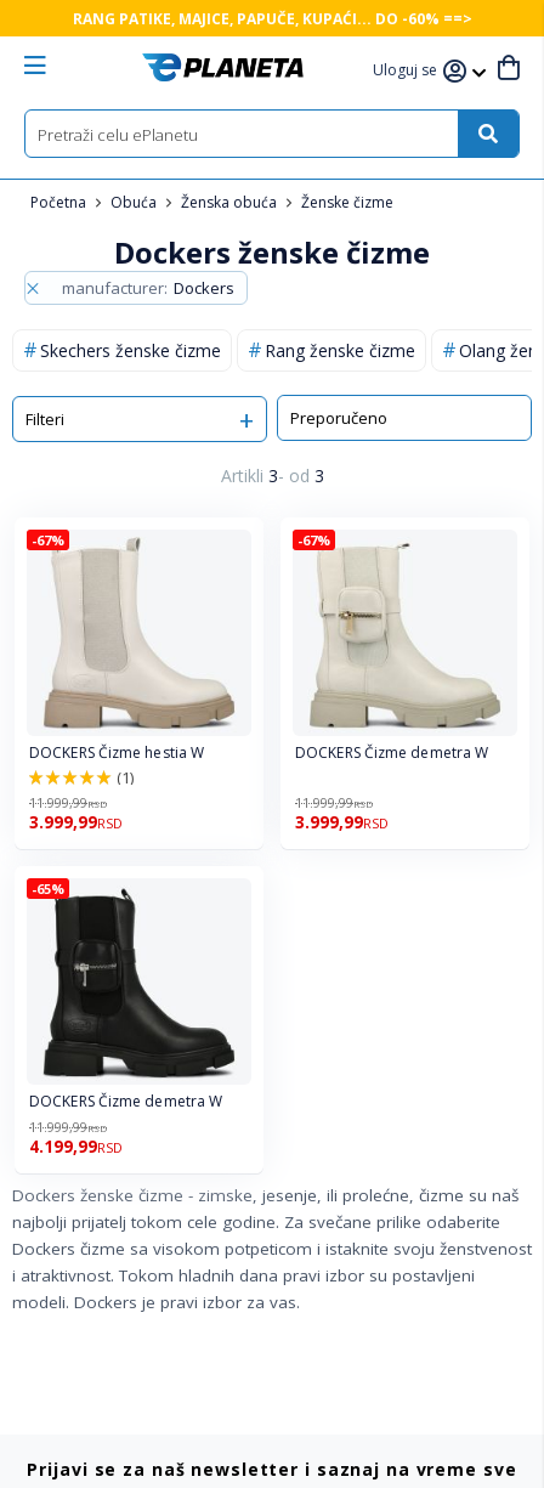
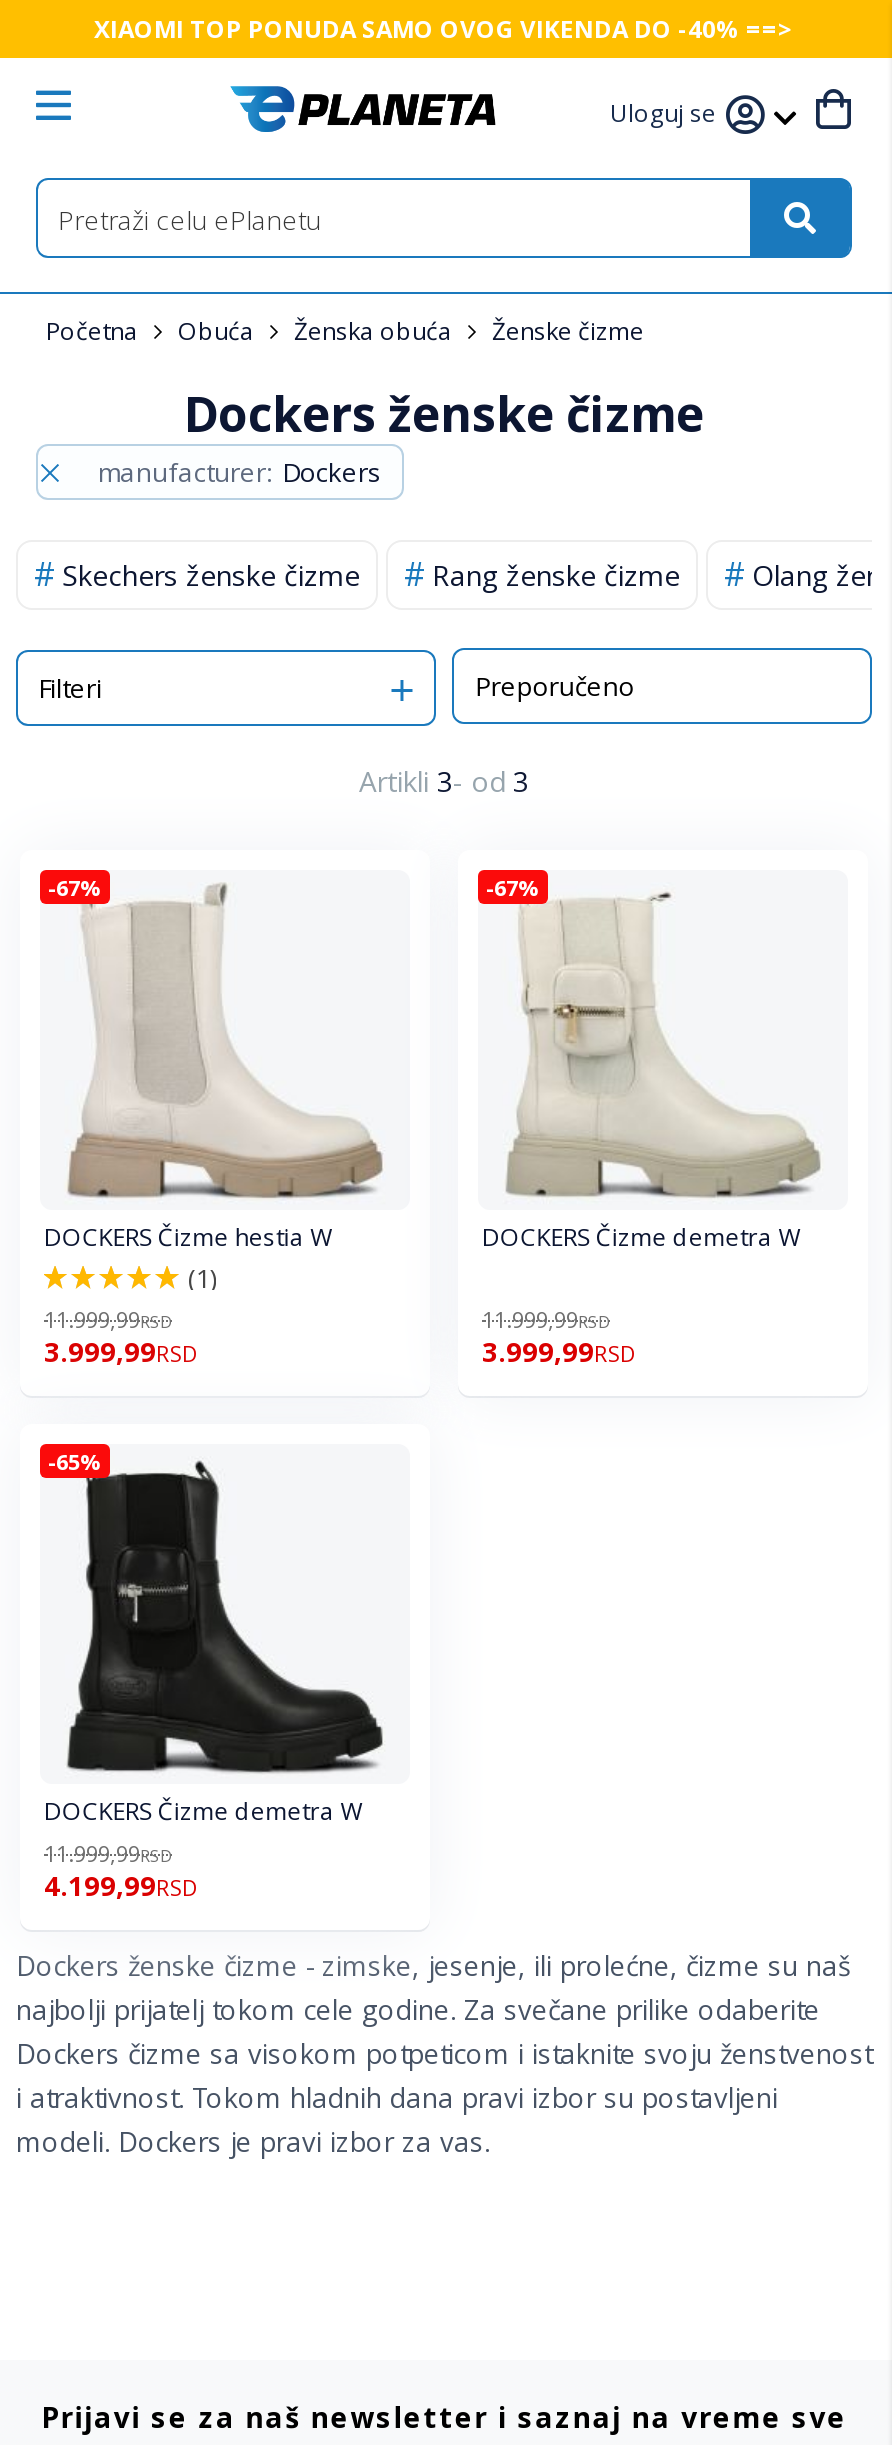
- RANG PATIKE, MAJICE, PAPUČE, KUPAĆI... DO -60% ==>
+ XIAOMI TOP PONUDA SAMO OVOG VIKENDA DO -40% ==>
